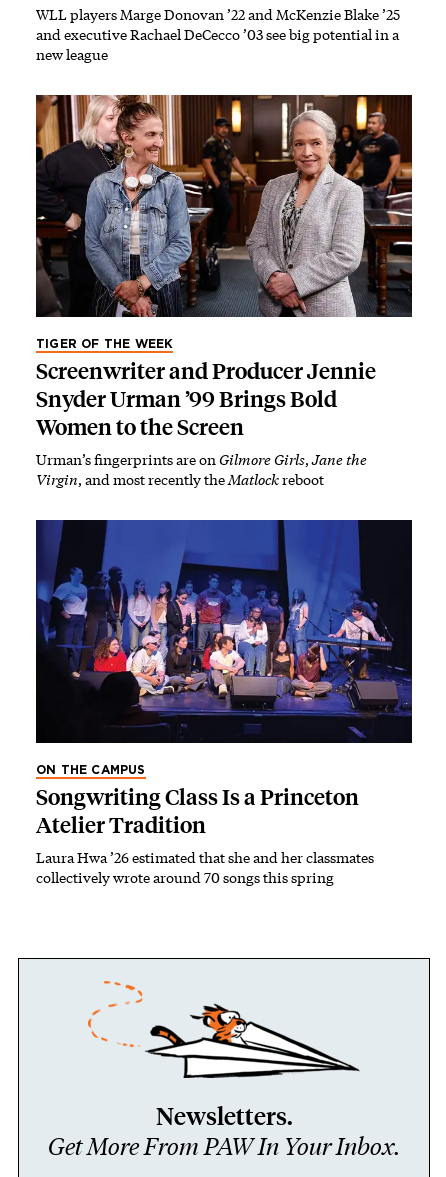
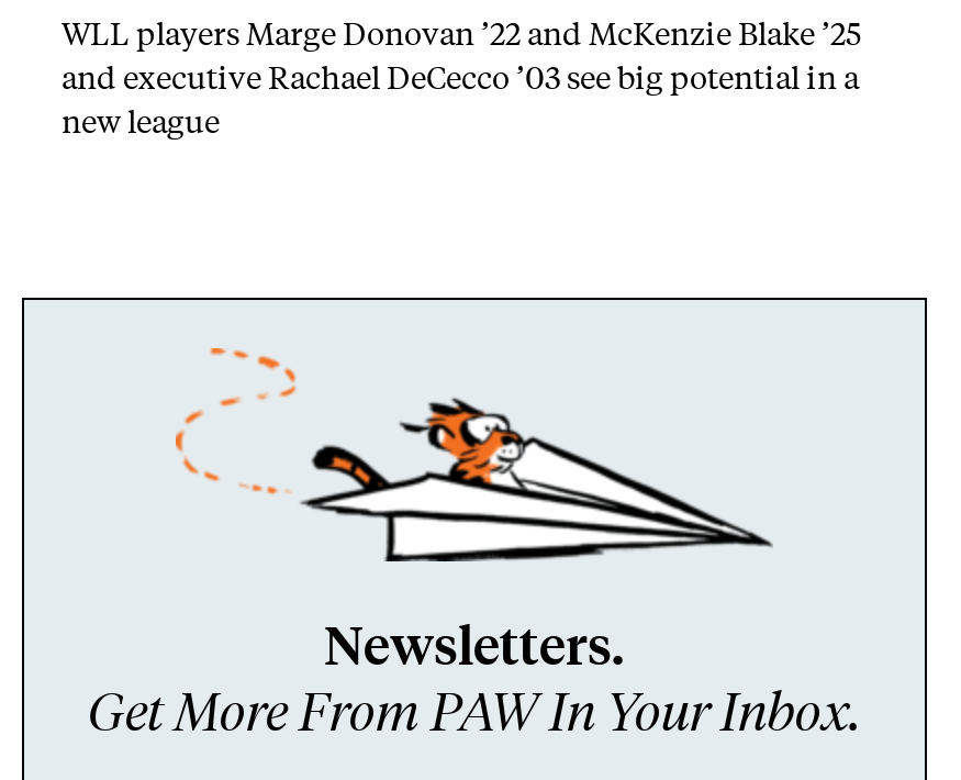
- [image]
- TIGER OF THE WEEK
- Screenwriter and Producer Jennie
- Snyder Urman ’99 Brings Bold
- Women to the Screen
- Urman’s fingerprints are on Gilmore Girls, Jane the
- Virgin, and most recently theMatlockreboot

- [image]
- ON THE CAMPUS
- Songwriting Class Is a Princeton
- Atelier Tradition
- Laura Hwa ’26 estimated that she and her classmates
- collectively wrote around 70 songs this spring
